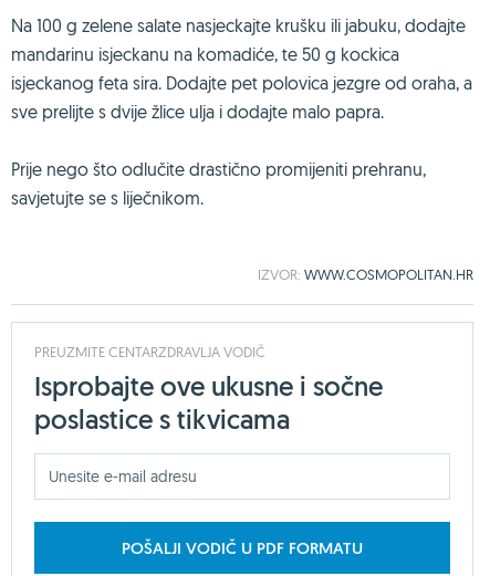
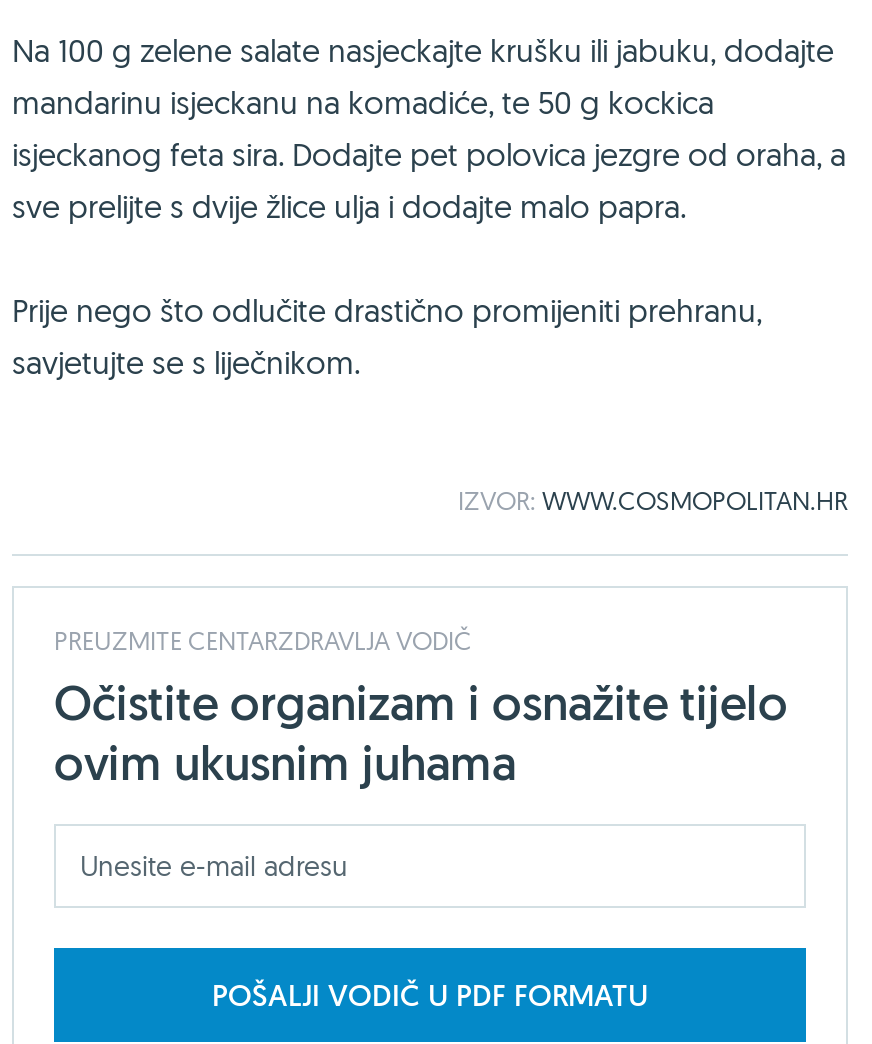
- Isprobajte ove ukusne i sočne
- poslastice s tikvicama
+ Očistite organizam i osnažite tijelo
+ ovim ukusnim juhama
